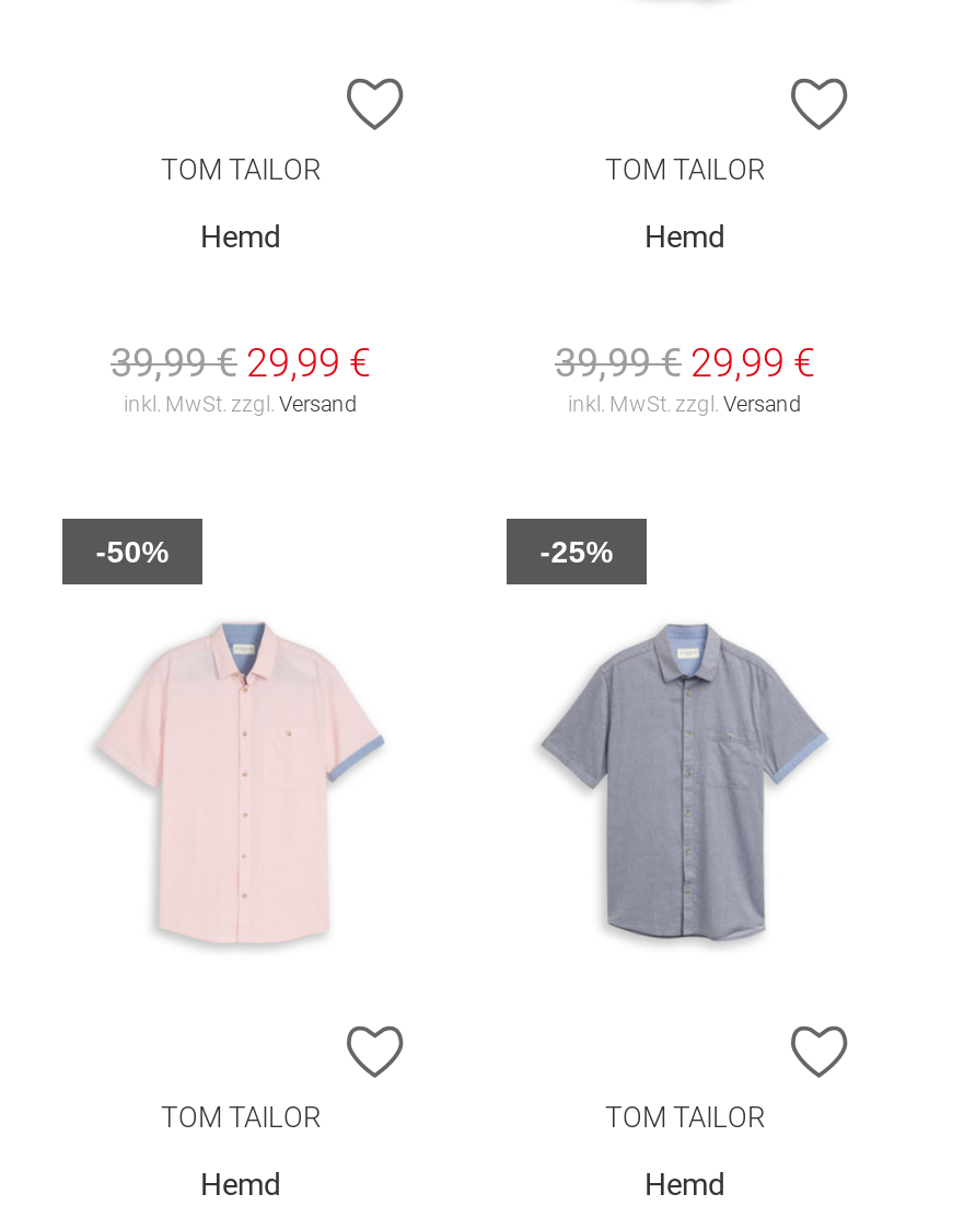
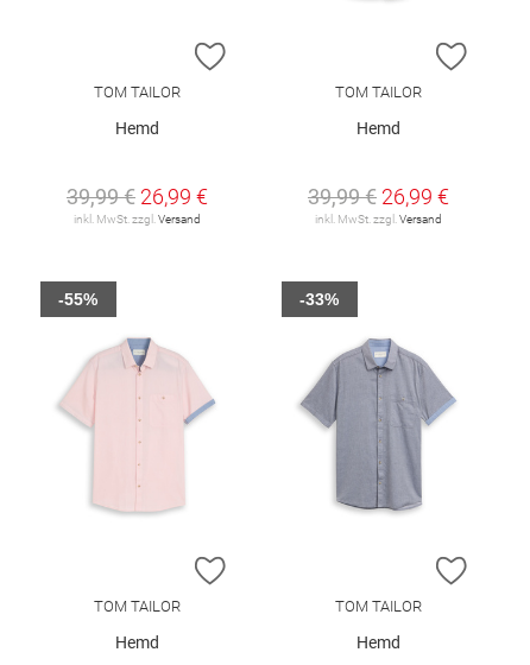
- 39,99 € 29,99 €
+ 39,99 € 26,99 €

- 39,99 € 29,99 €
+ 39,99 € 26,99 €

- -50%
+ -55%

- -25%
+ -33%
